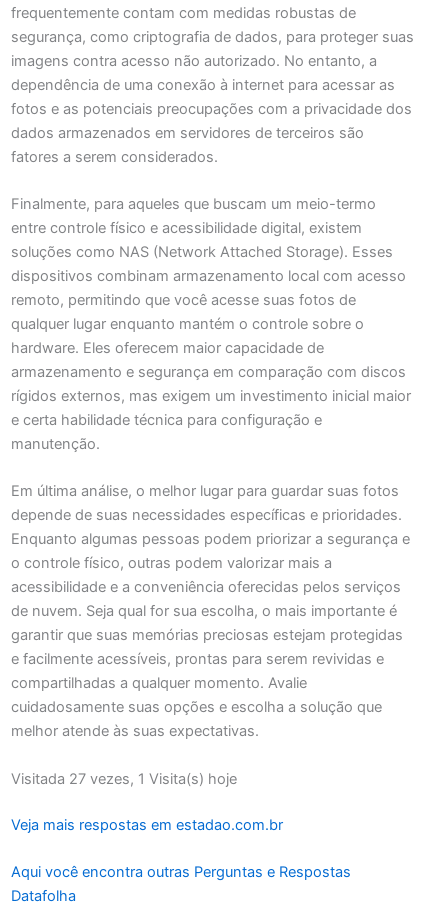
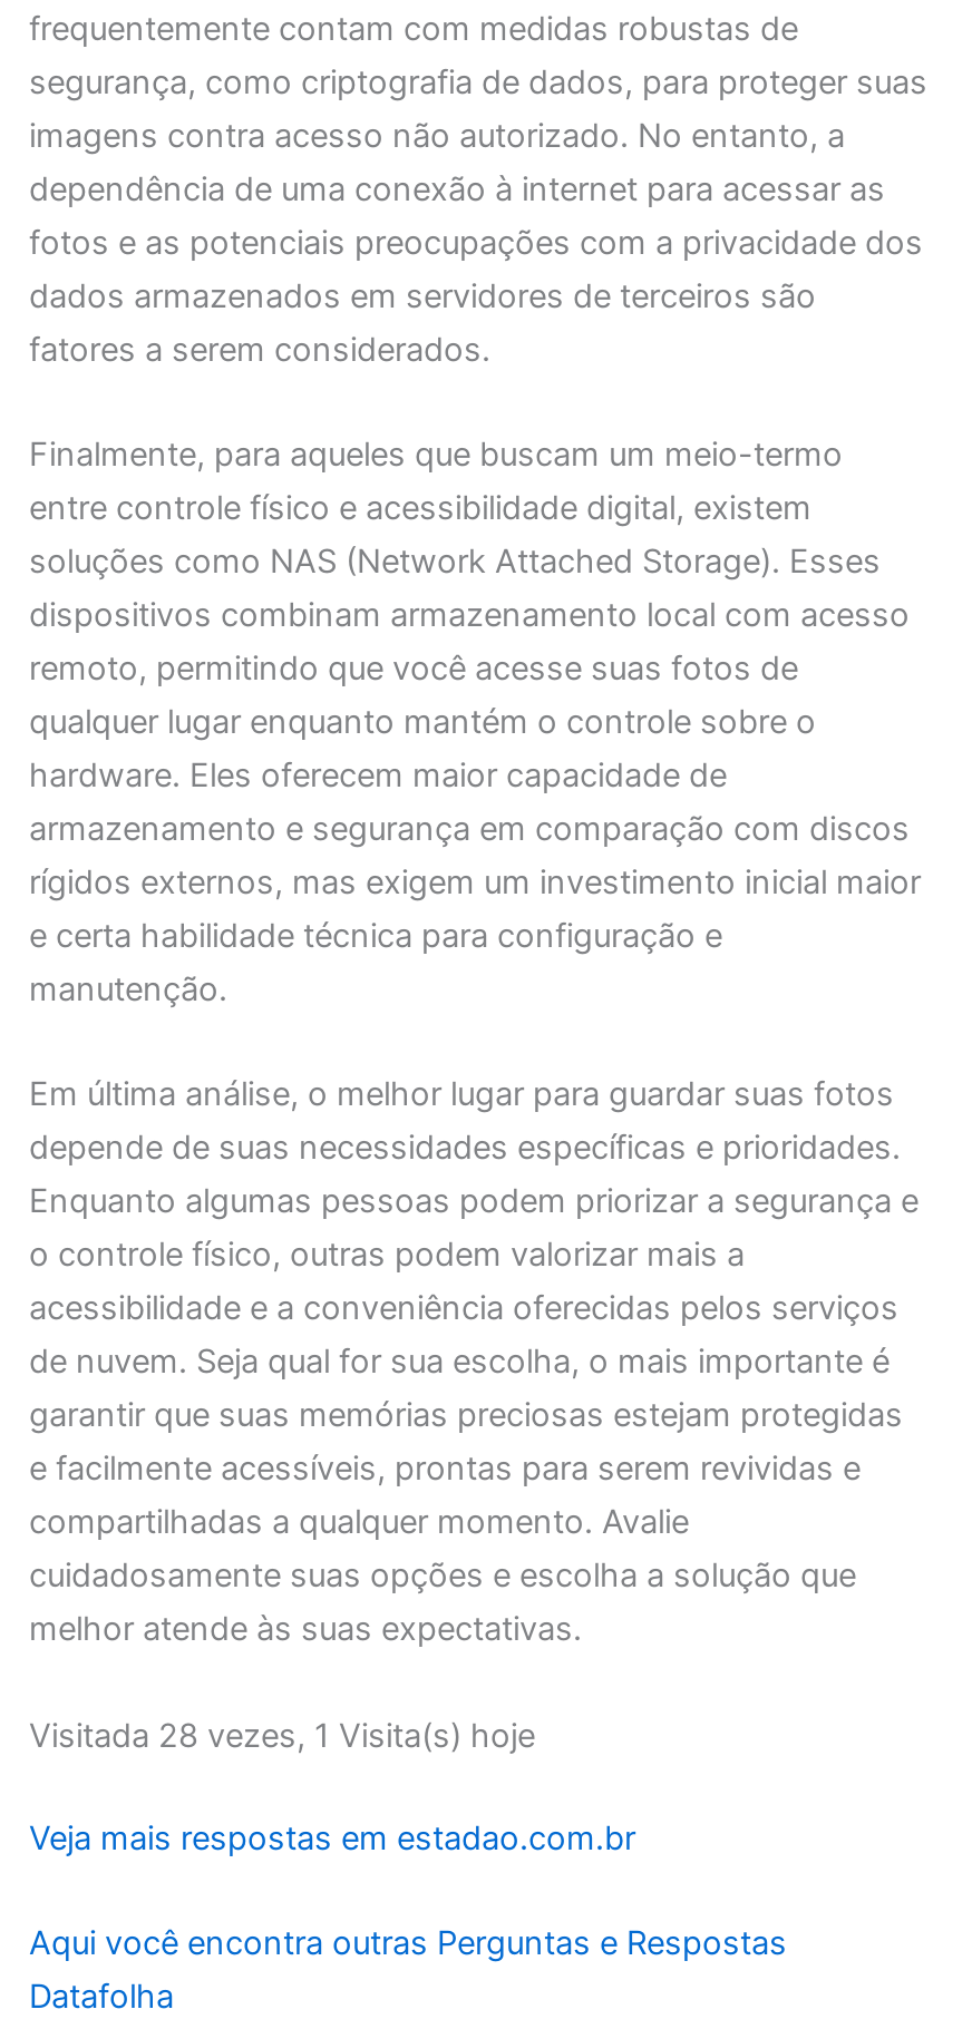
- Visitada 27 vezes, 1 Visita(s) hoje
+ Visitada 28 vezes, 1 Visita(s) hoje
